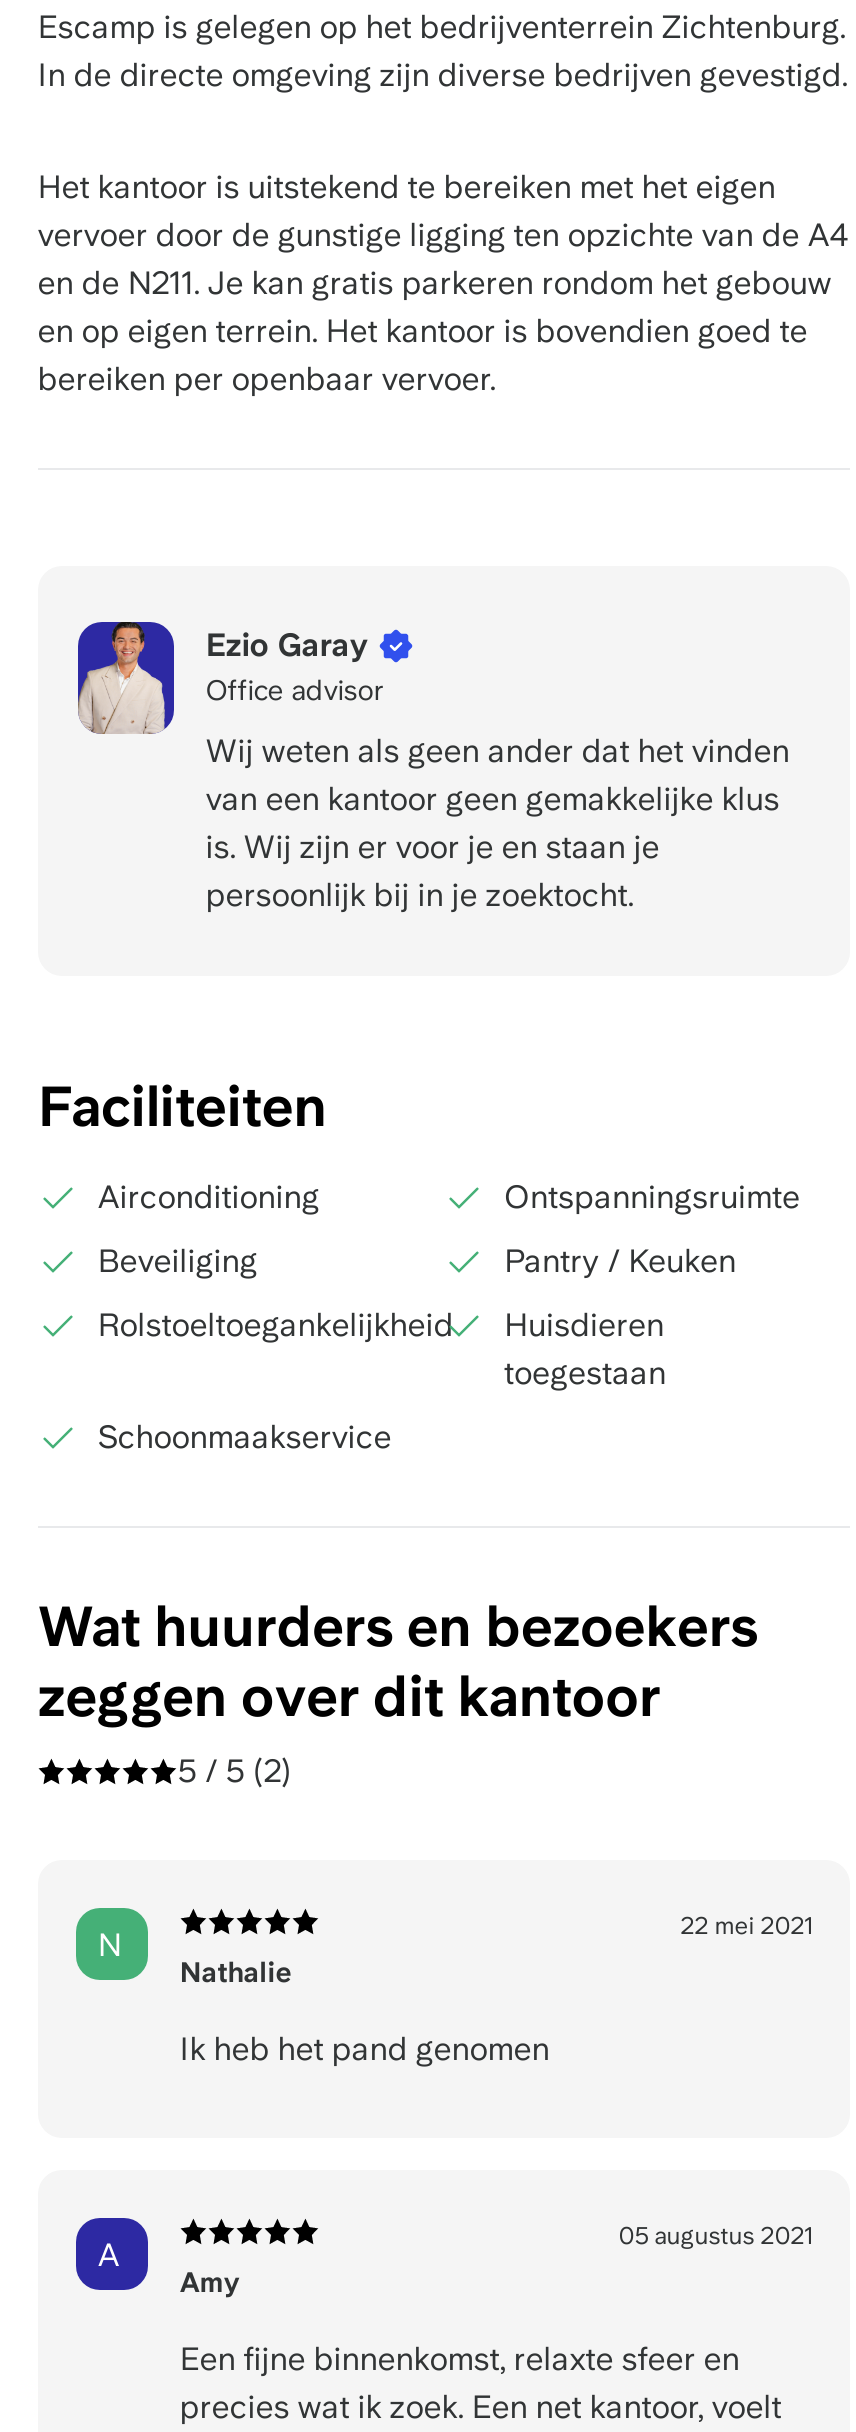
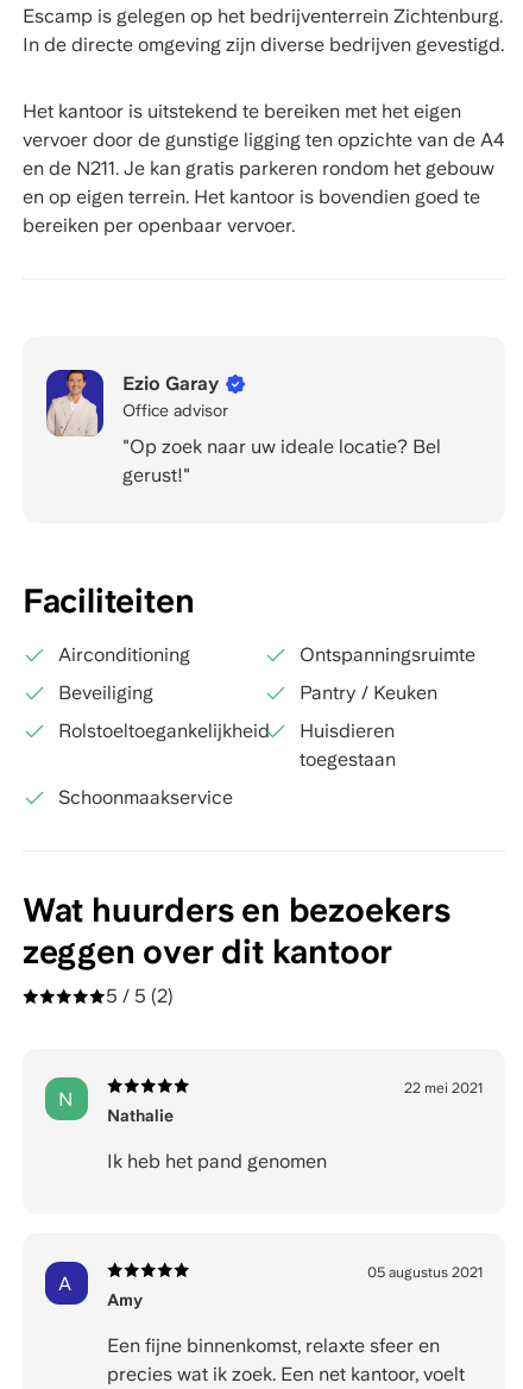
- Wij weten als geen ander dat het vinden
- van een kantoor geen gemakkelijke klus
- is. Wij zijn er voor je en staan je
- persoonlijk bij in je zoektocht.
+ "Op zoek naar uw ideale locatie? Bel
+ gerust!"
